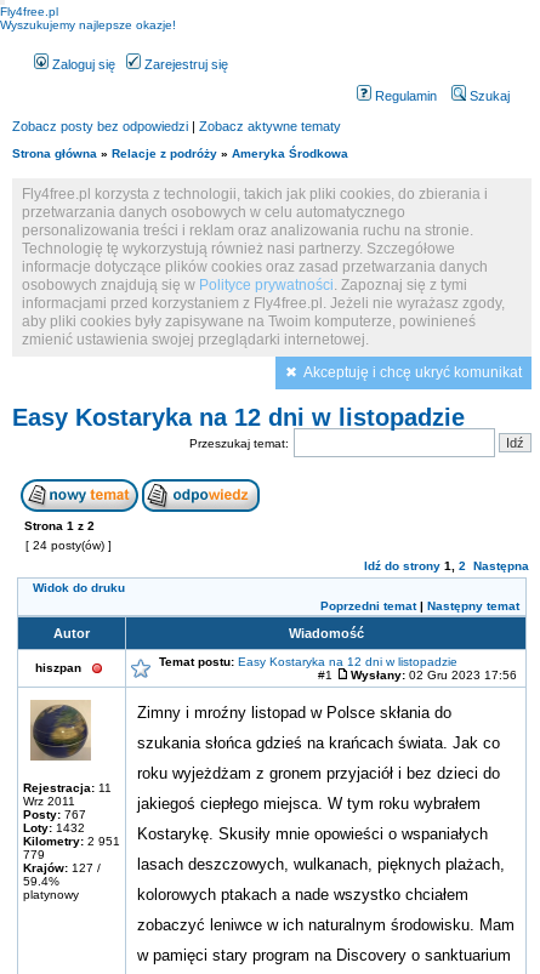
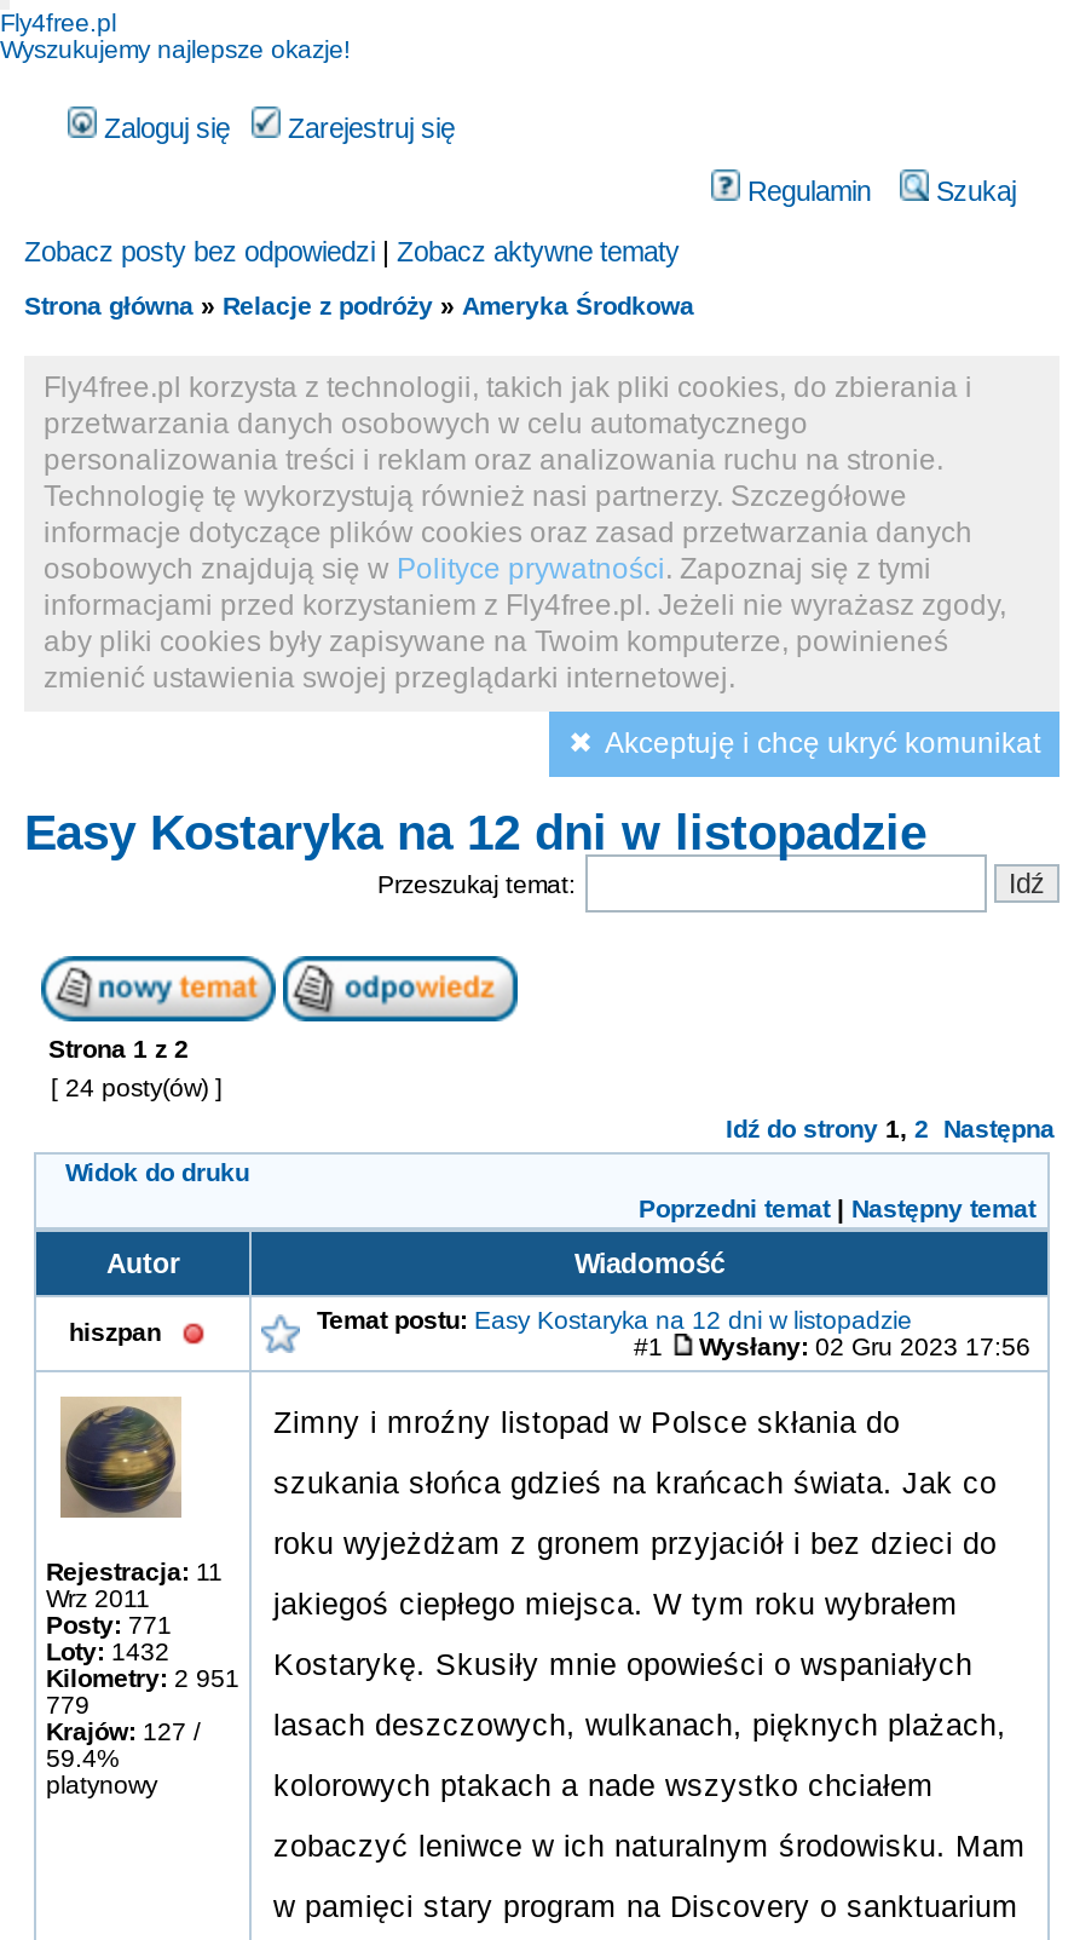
- Posty: 767
+ Posty: 771
